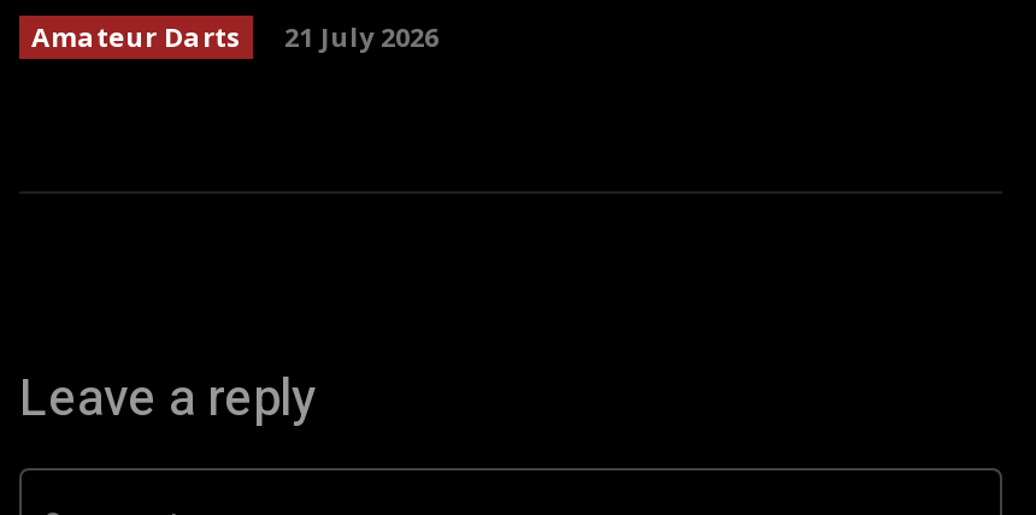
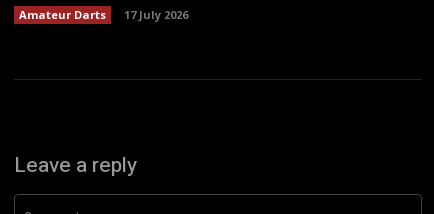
- Amateur Darts 21 July 2026
+ Amateur Darts 17 July 2026
